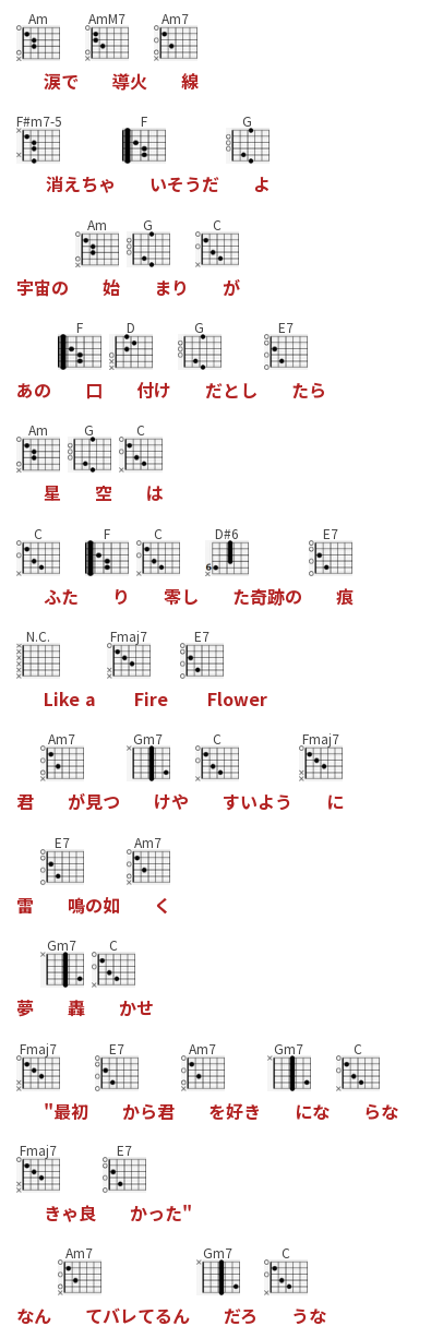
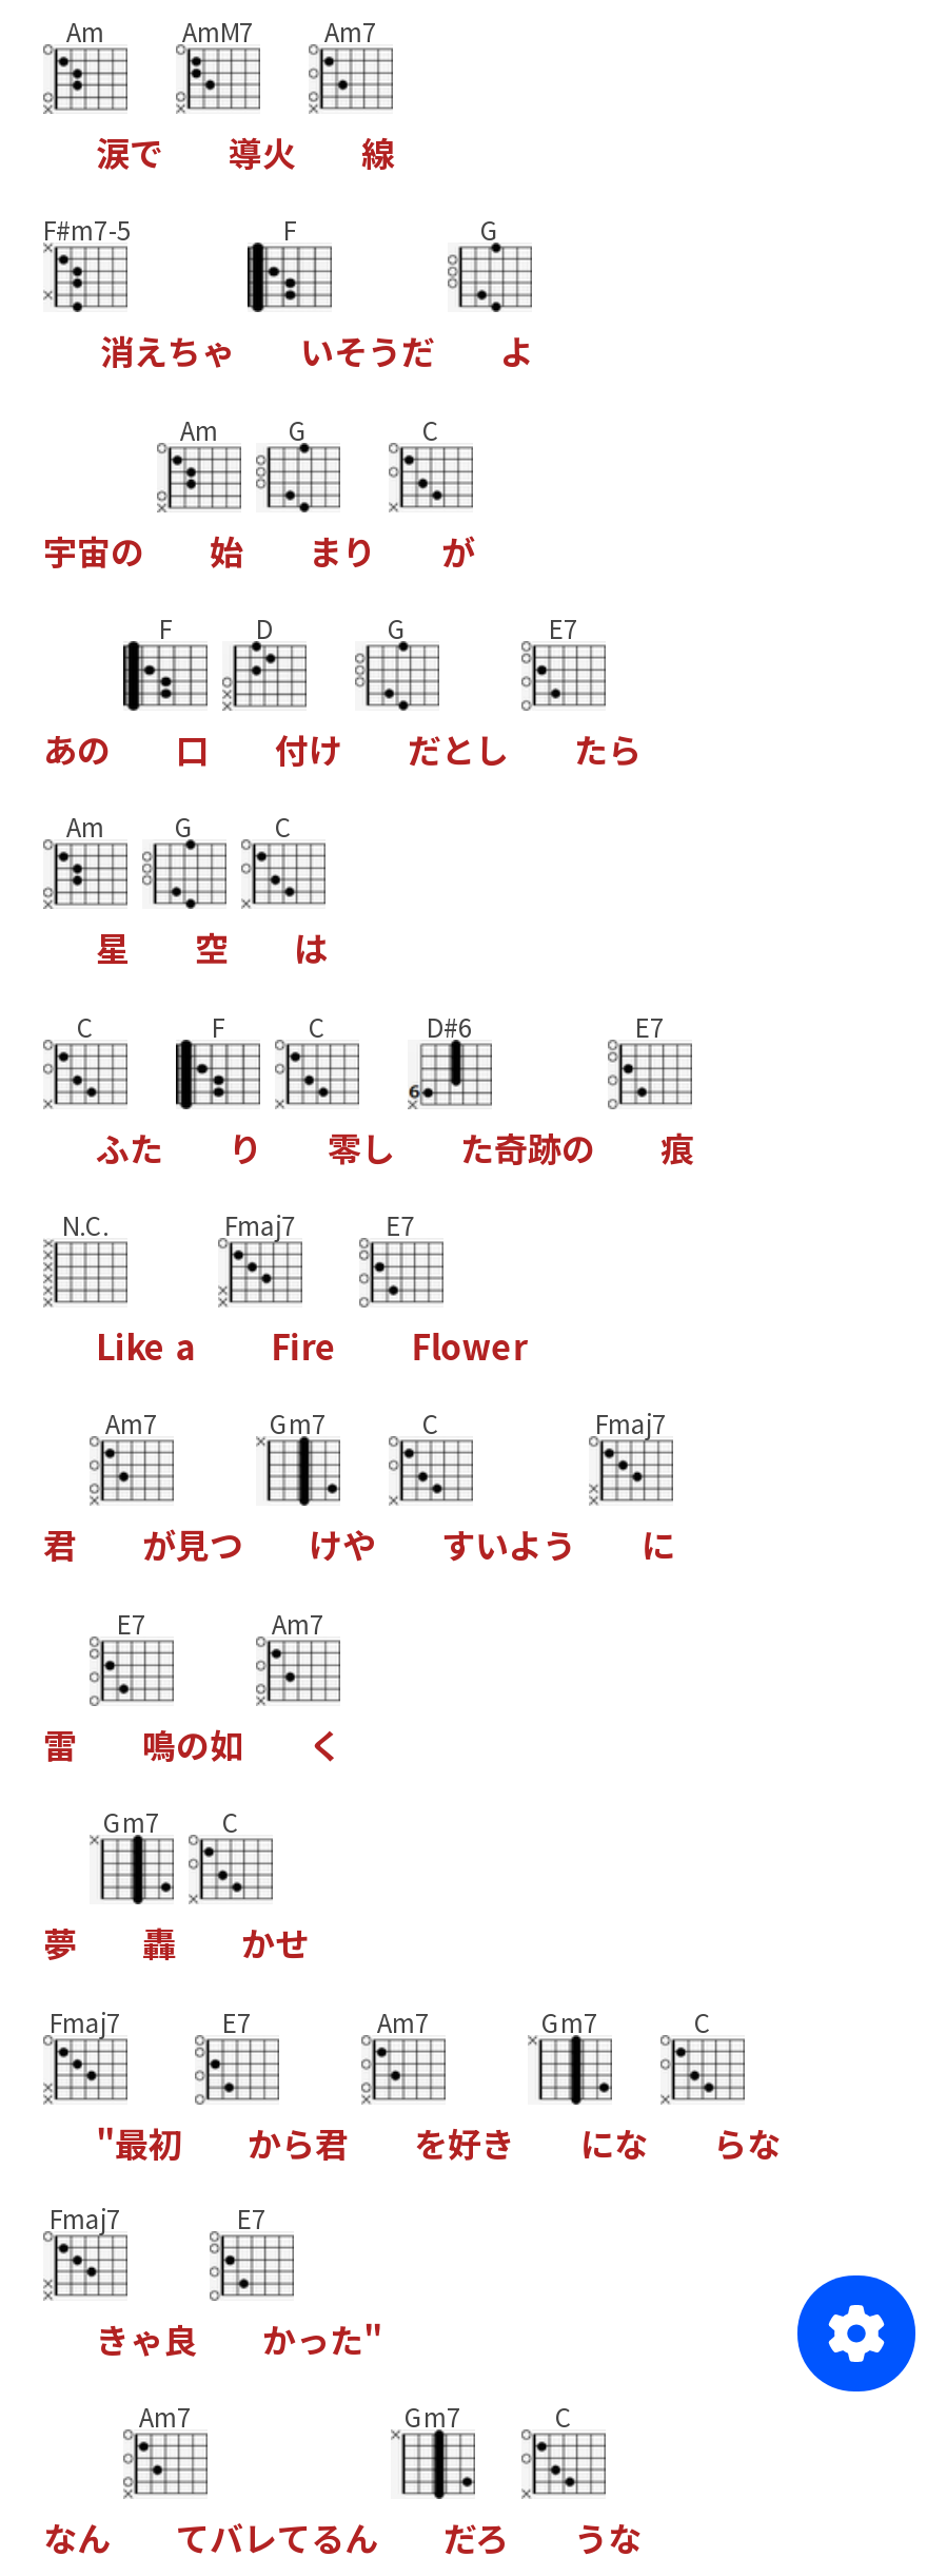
+ [image]
